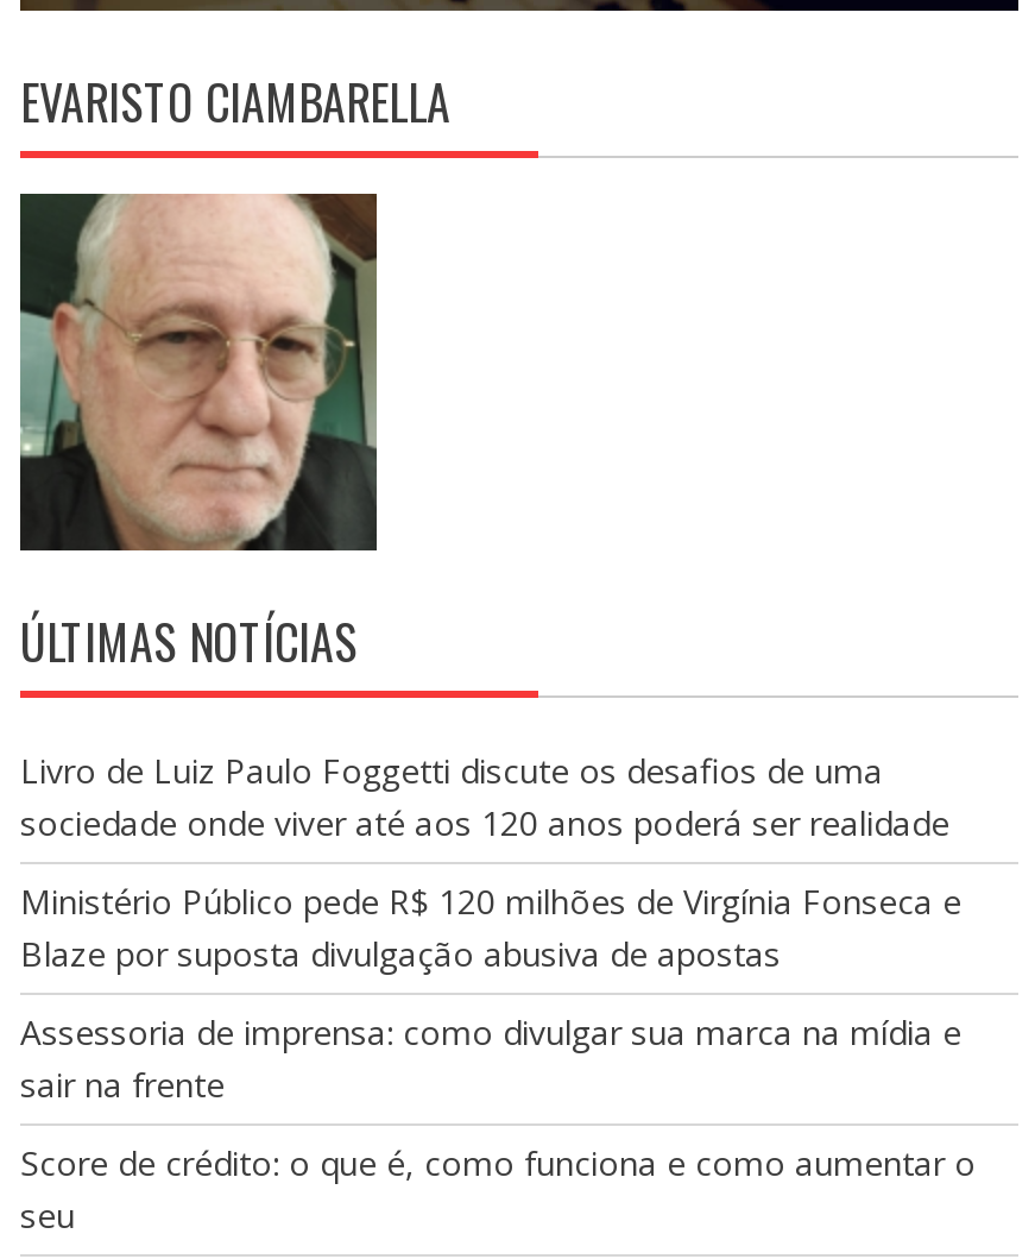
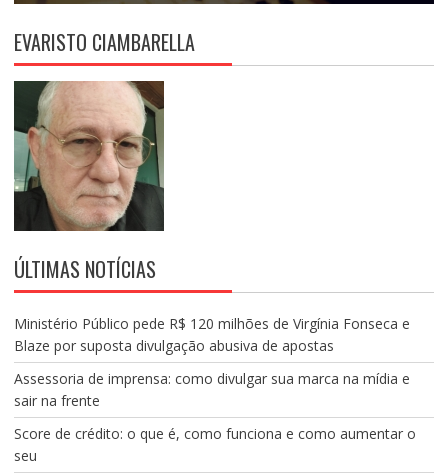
- Livro de Luiz Paulo Foggetti discute os desafios de uma
- sociedade onde viver até aos 120 anos poderá ser realidade
